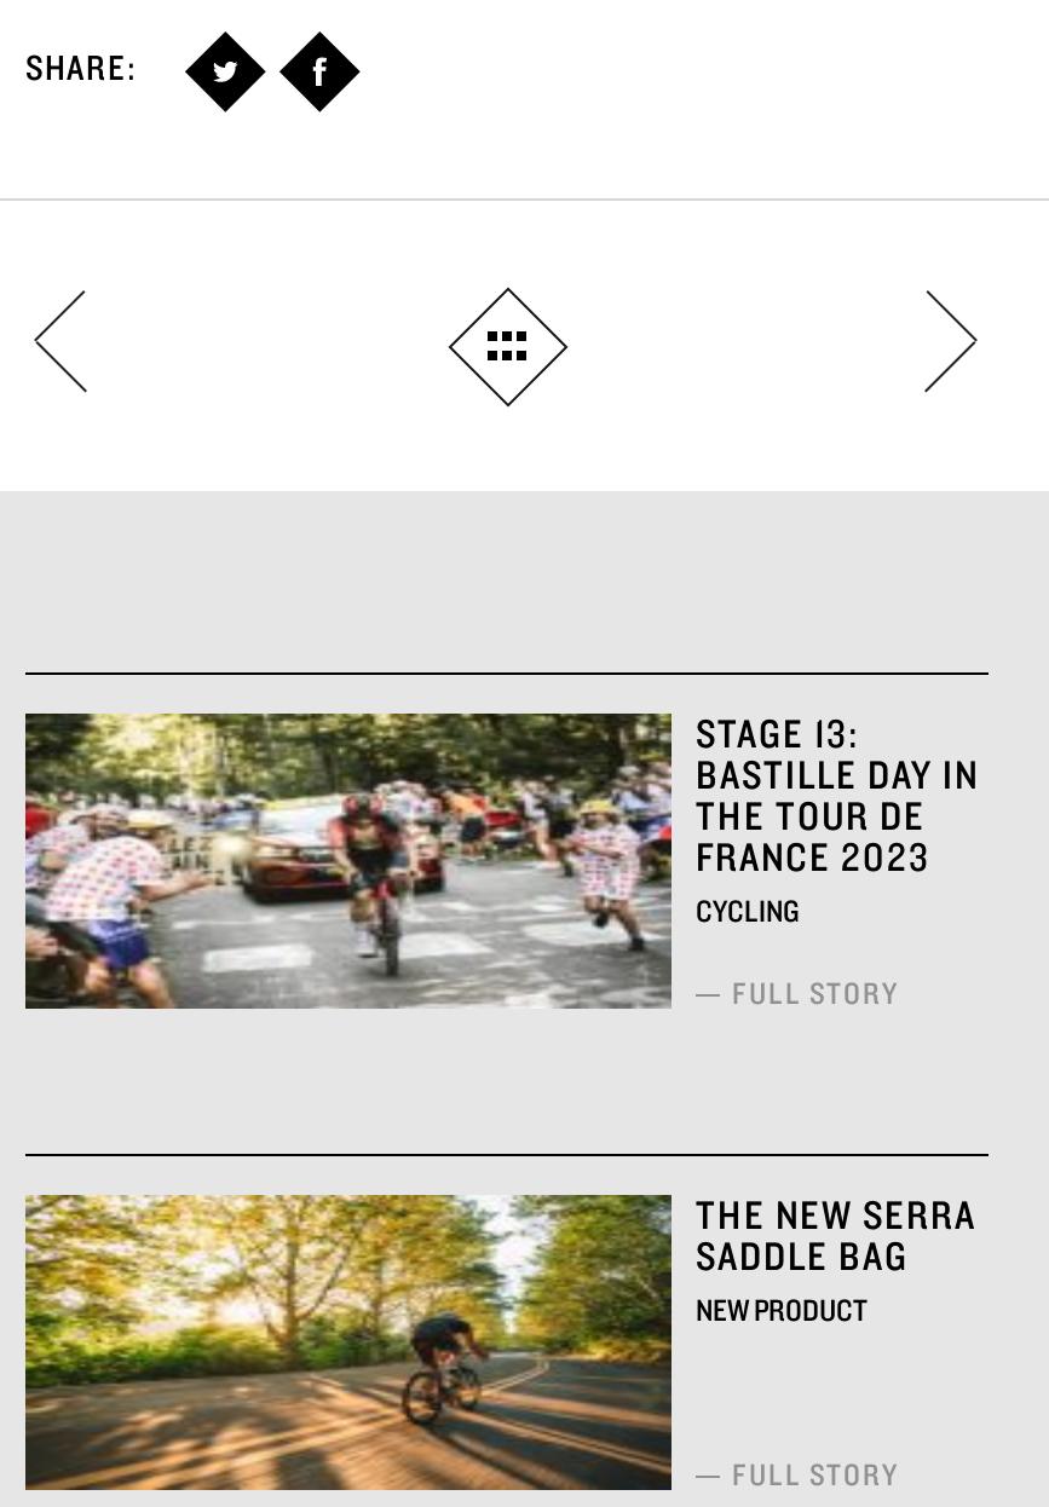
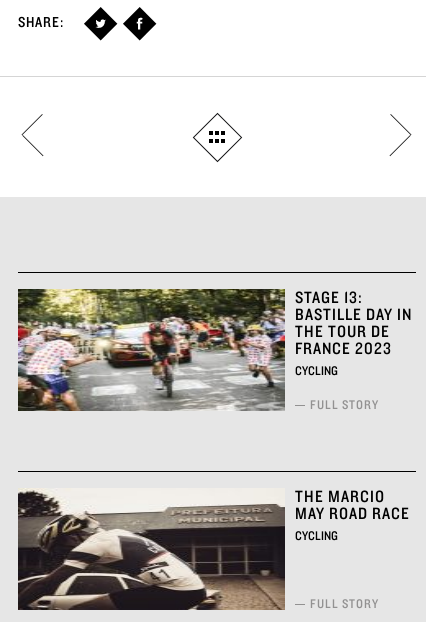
- [image]
- THE NEW SERRA
- SADDLE BAG
- NEW PRODUCT
+ [image]
+ THE MARCIO
+ MAY ROAD RACE
+ CYCLING
